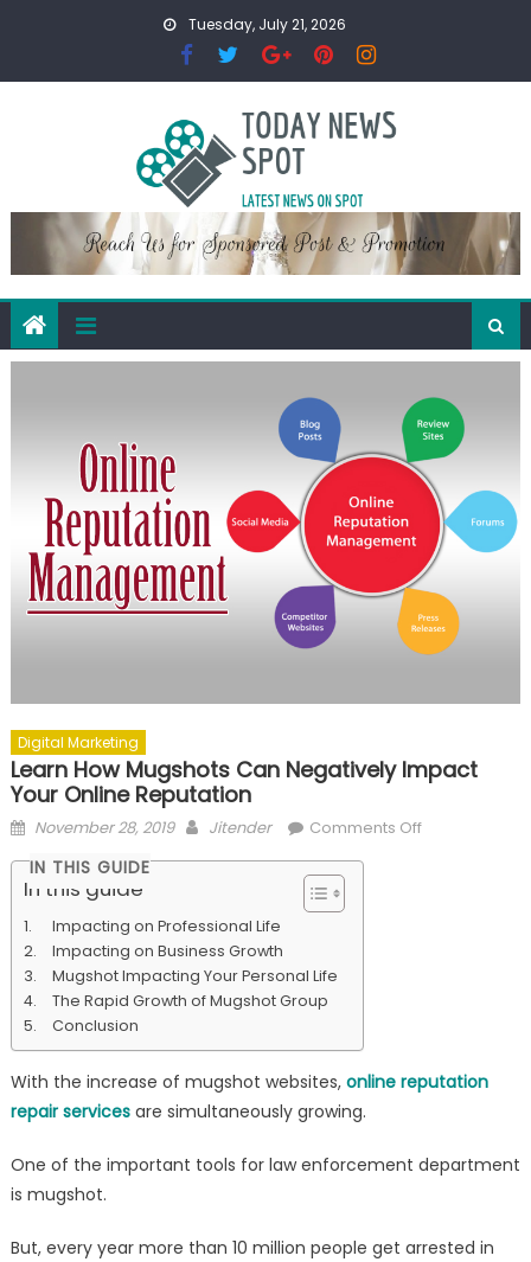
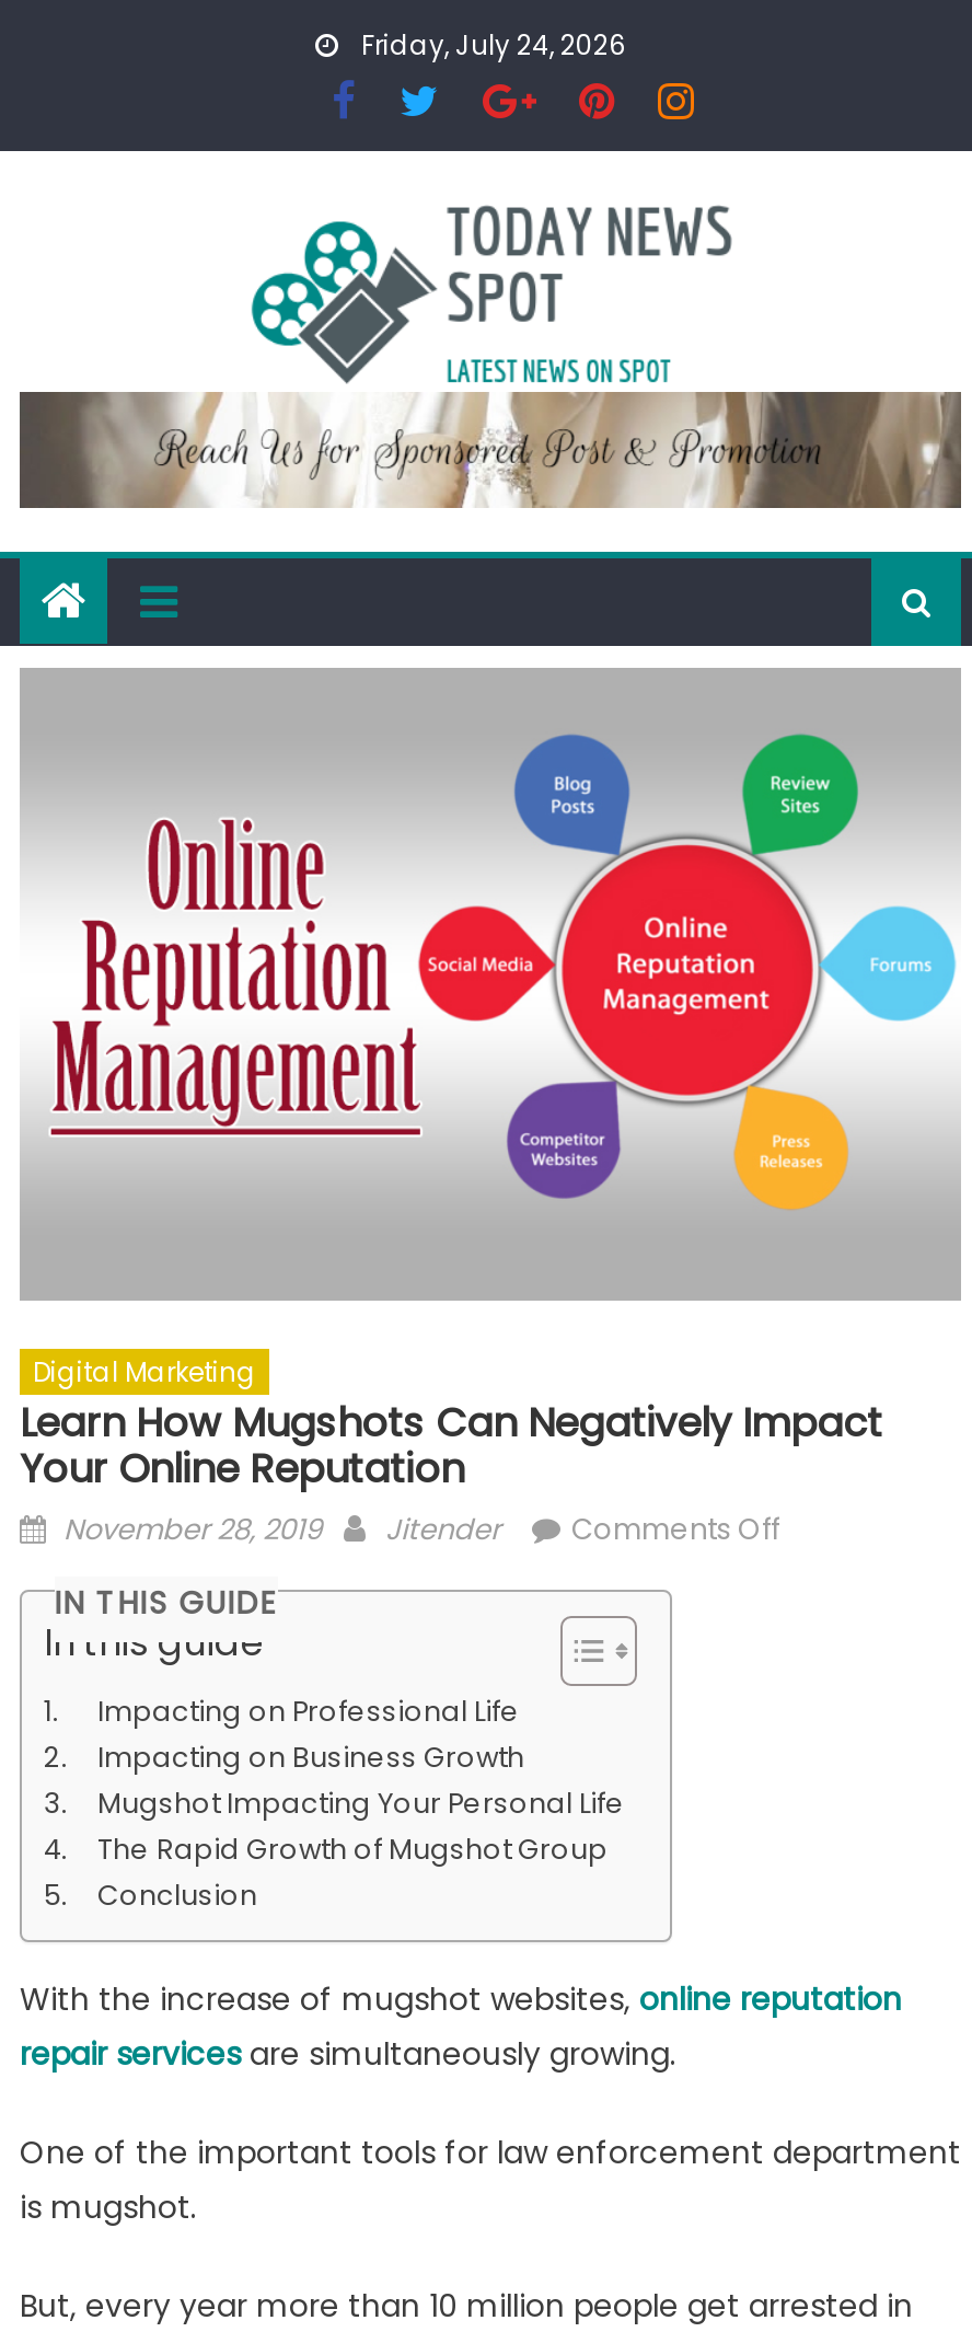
- Tuesday, July 21, 2026
+ Friday, July 24, 2026
